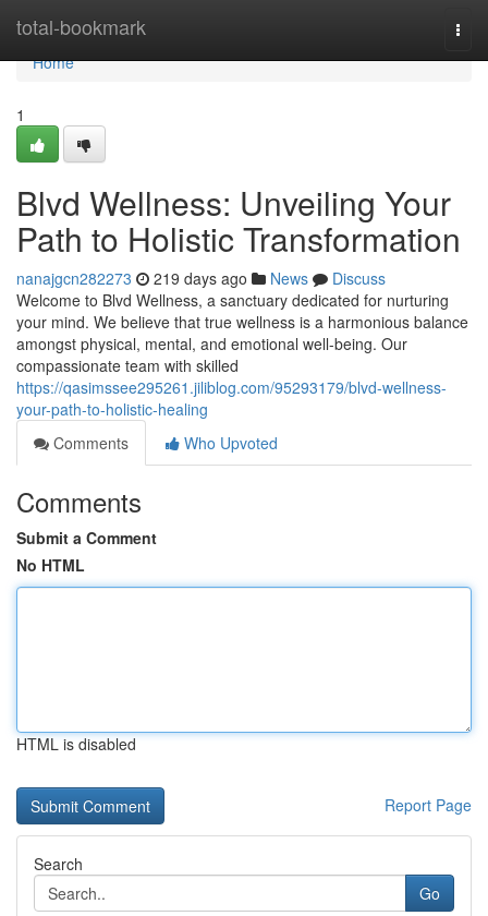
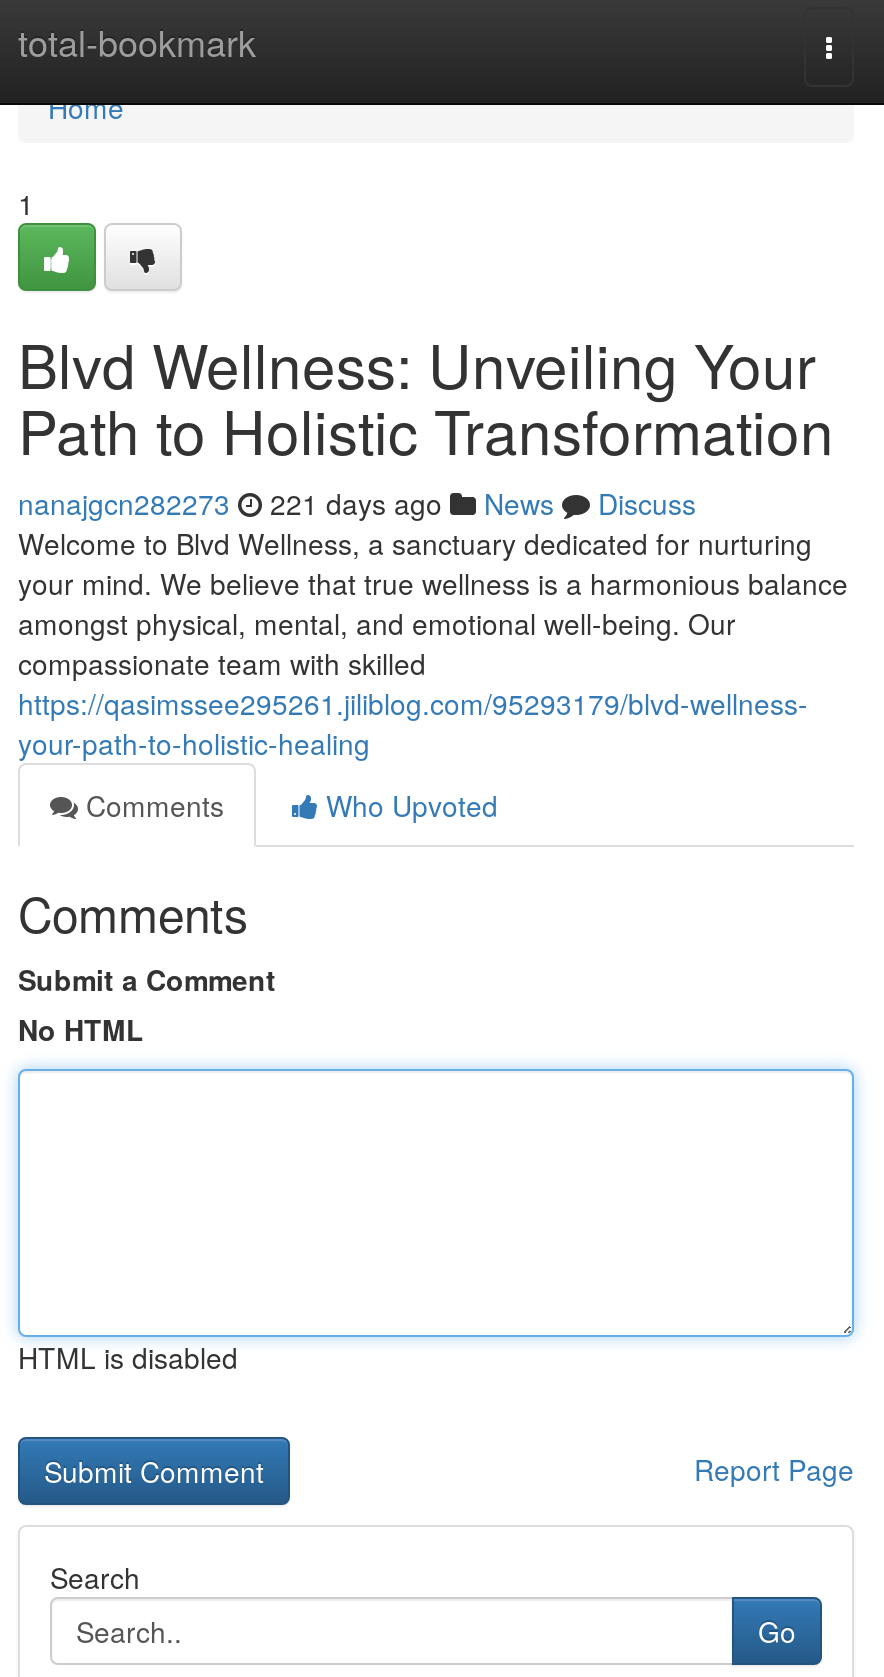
- nanajgcn282273 219 days ago News Discuss
+ nanajgcn282273 221 days ago News Discuss
